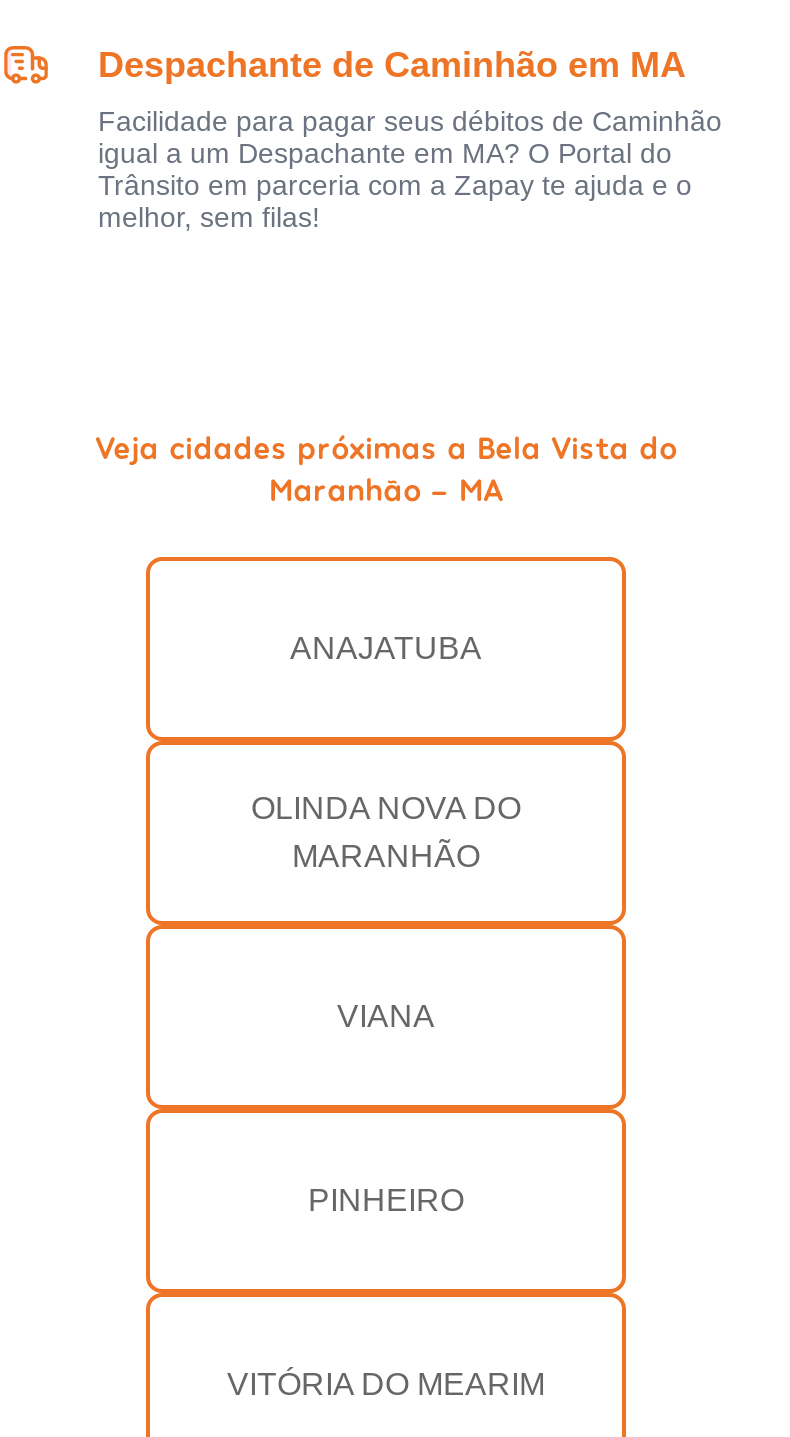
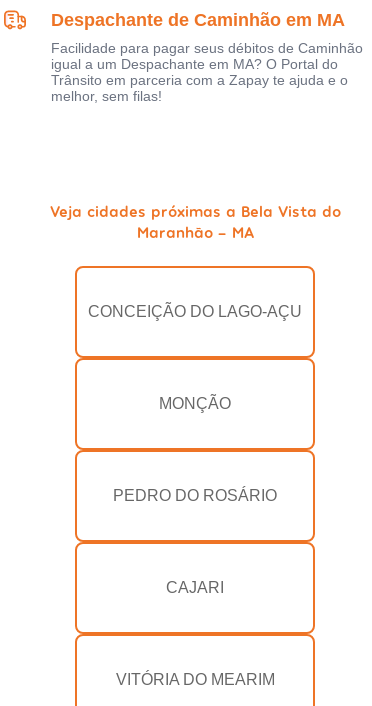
- ANAJATUBA
+ CONCEIÇÃO DO LAGO-AÇU

- OLINDA NOVA DO
- MARANHÃO
+ MONÇÃO

- VIANA
+ PEDRO DO ROSÁRIO

- PINHEIRO
+ CAJARI
